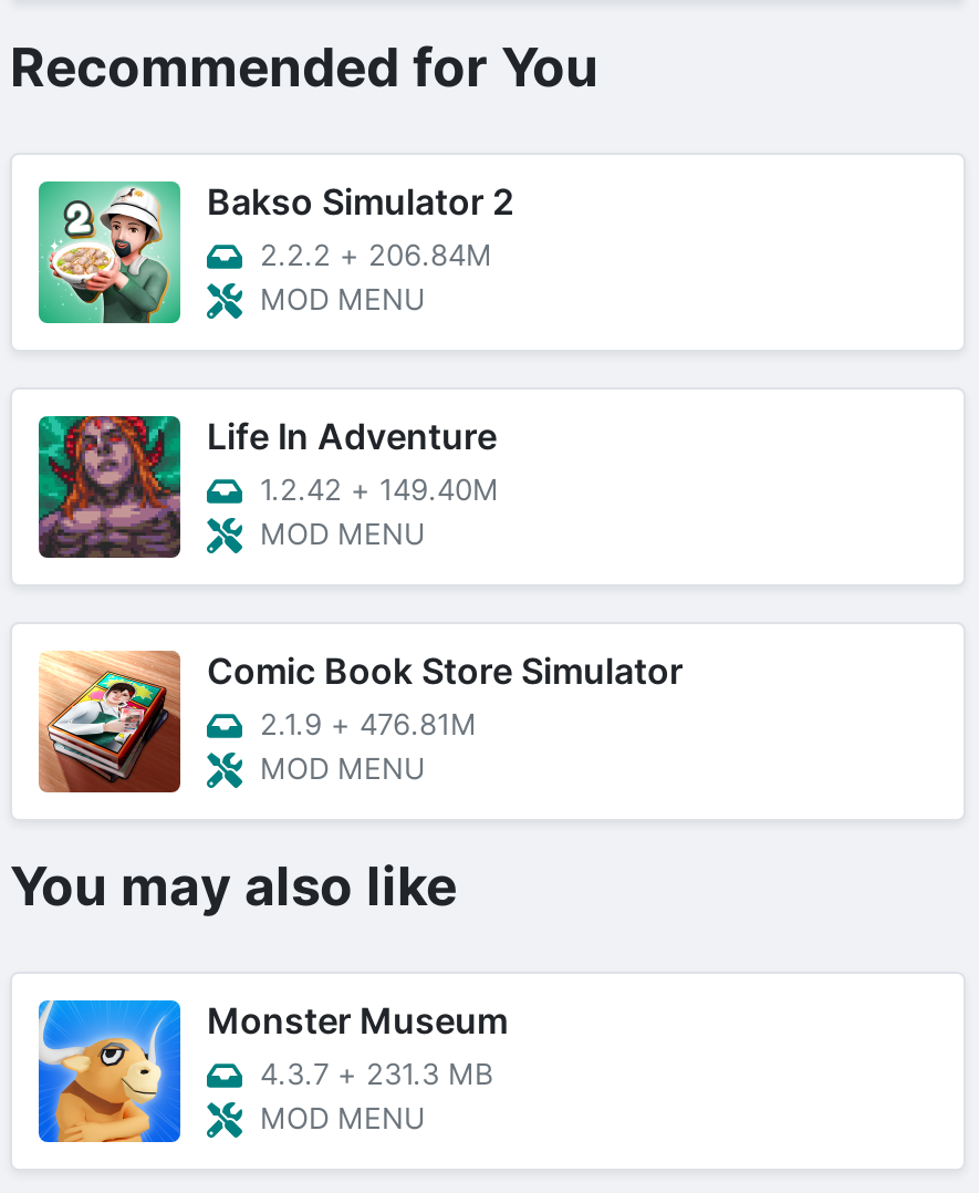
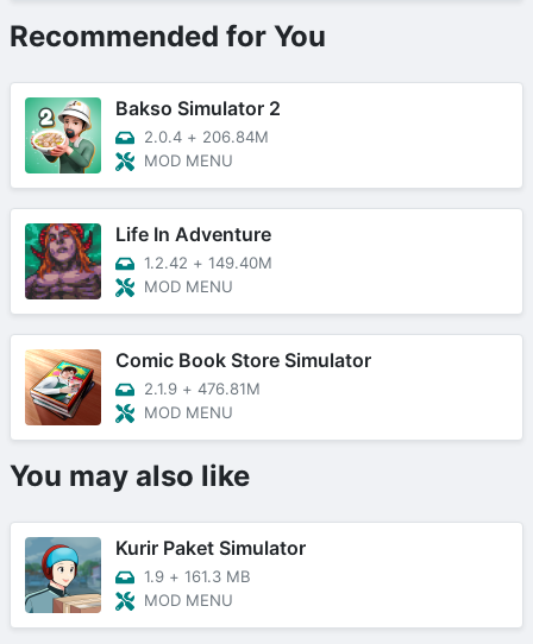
- 2.2.2 + 206.84M
+ 2.0.4 + 206.84M

- [image]
- Monster Museum
- 4.3.7 + 231.3 MB
+ [image]
+ Kurir Paket Simulator
+ 1.9 + 161.3 MB
